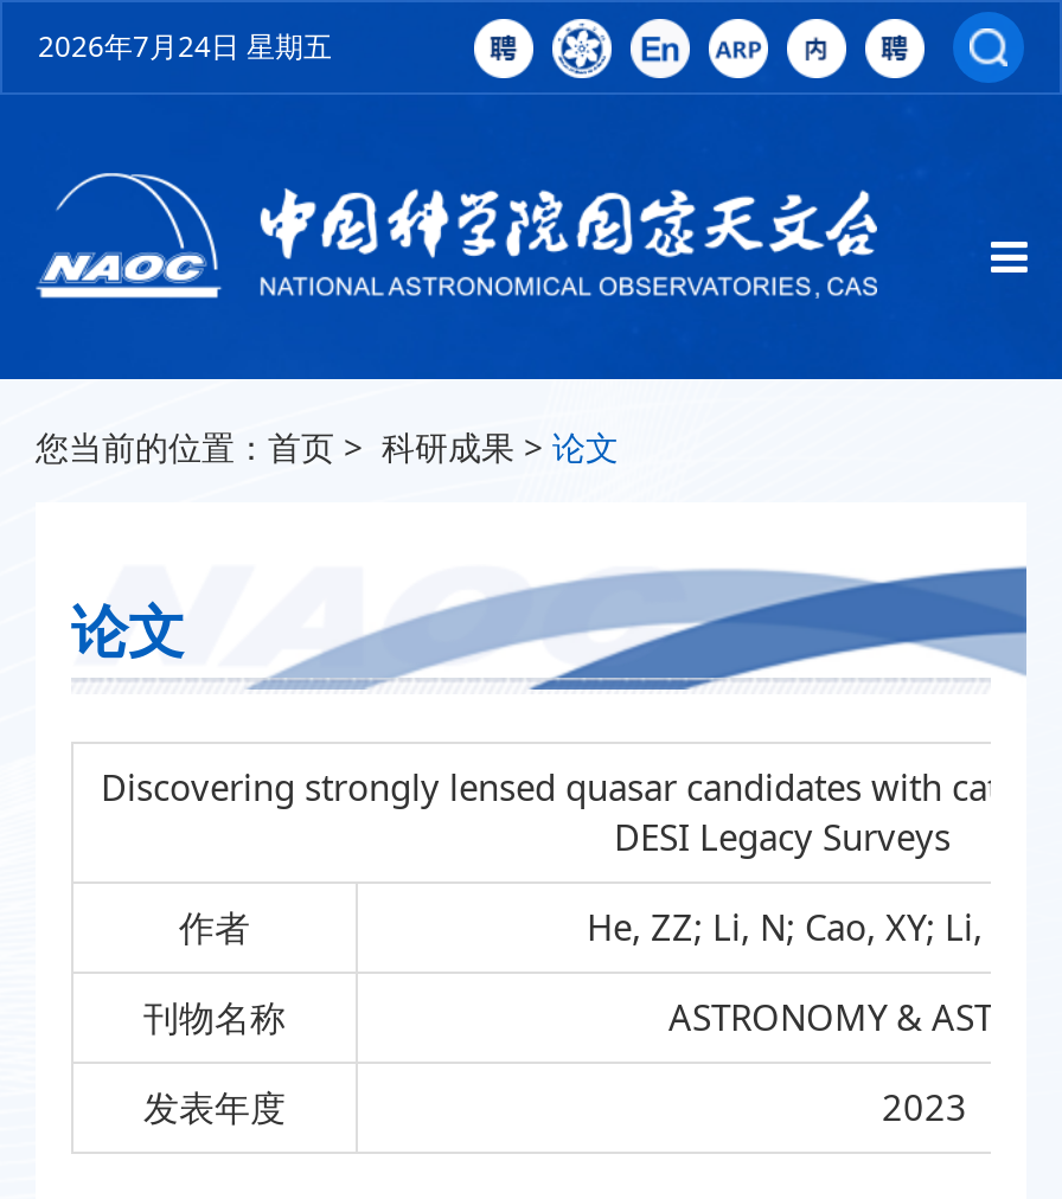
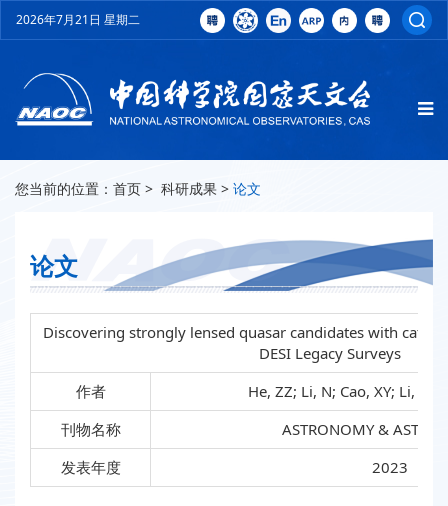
- 2026年7月24日 星期五
+ 2026年7月21日 星期二
